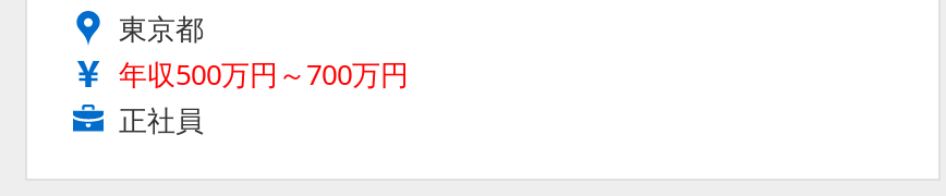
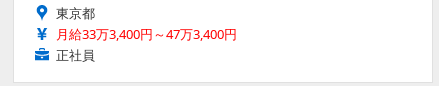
- 年収500万円～700万円
+ 月給33万3,400円～47万3,400円
